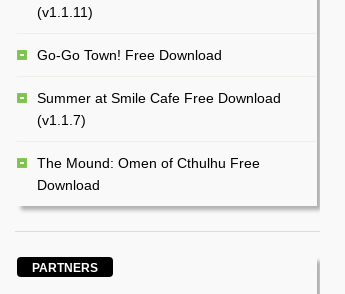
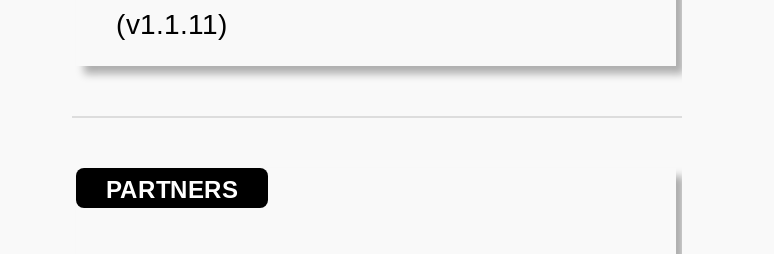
- Go-Go Town! Free Download
- Summer at Smile Cafe Free Download
- (v1.1.7)
- The Mound: Omen of Cthulhu Free
- Download
